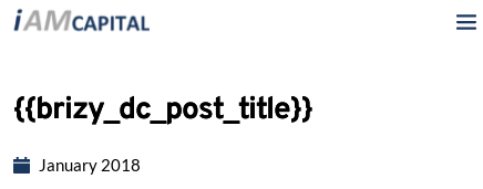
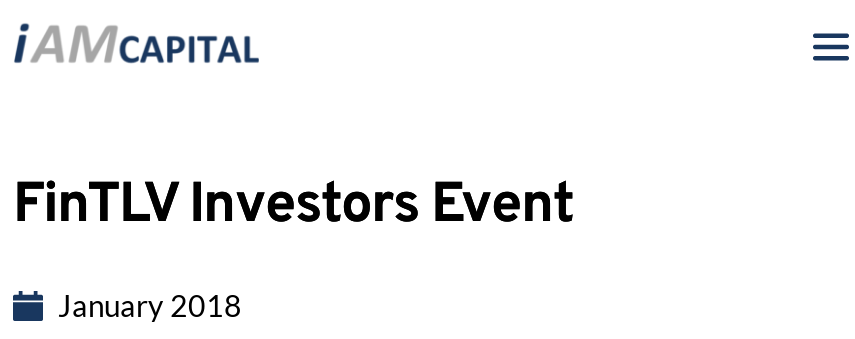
- {{brizy_dc_post_title}}
+ FinTLV Investors Event
